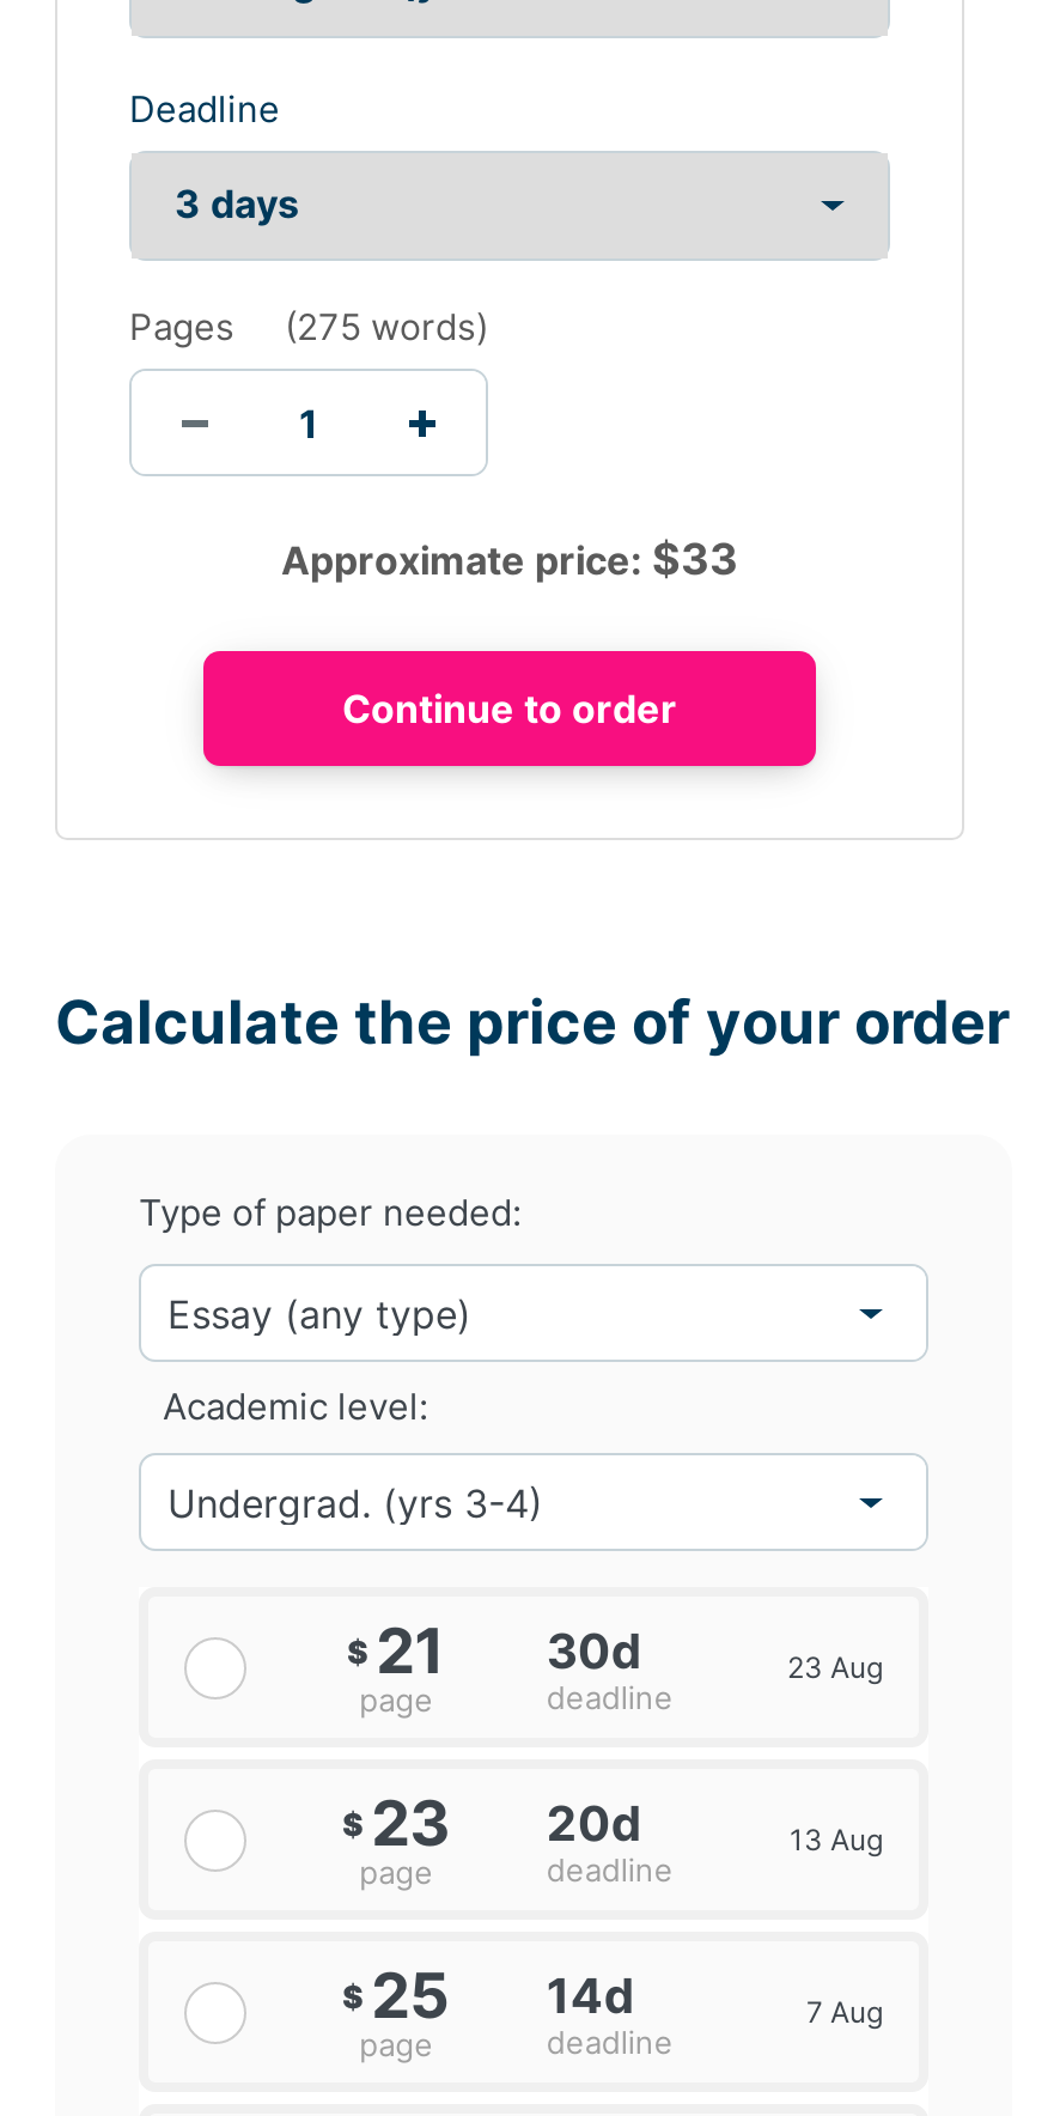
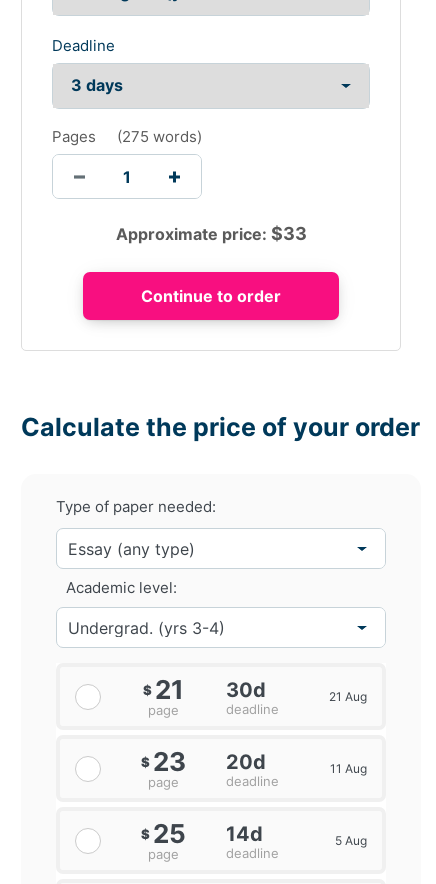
- 23 Aug
+ 21 Aug

- 13 Aug
+ 11 Aug

- 7 Aug
+ 5 Aug
